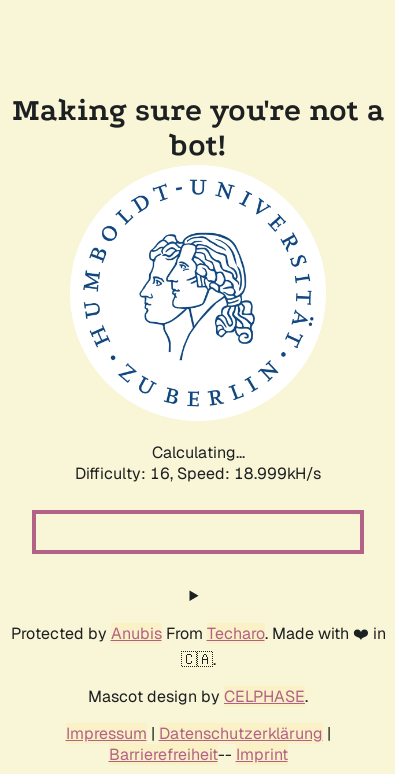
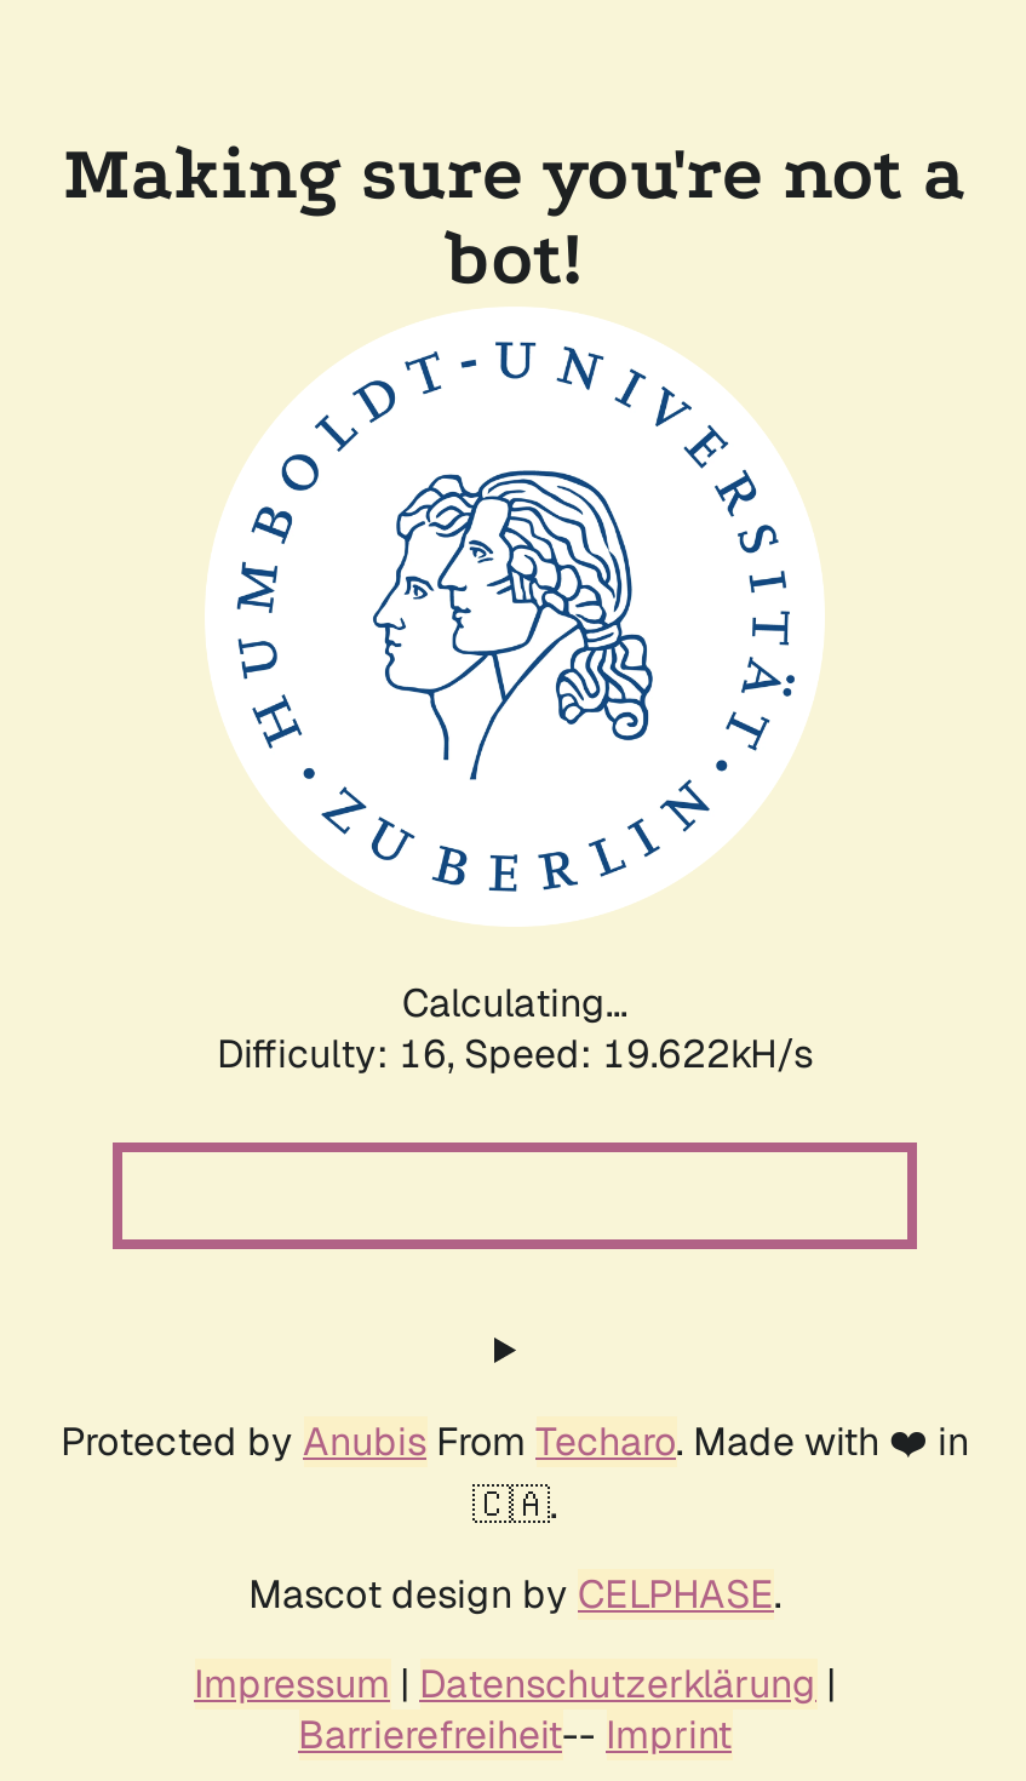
- Difficulty: 16, Speed: 18.999kH/s
+ Difficulty: 16, Speed: 19.622kH/s
